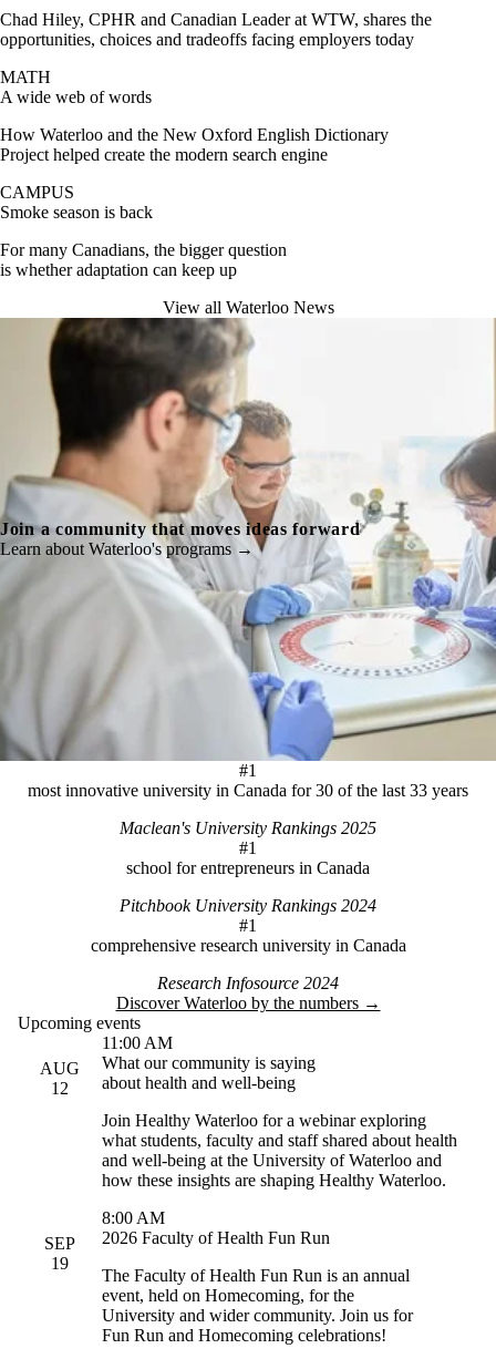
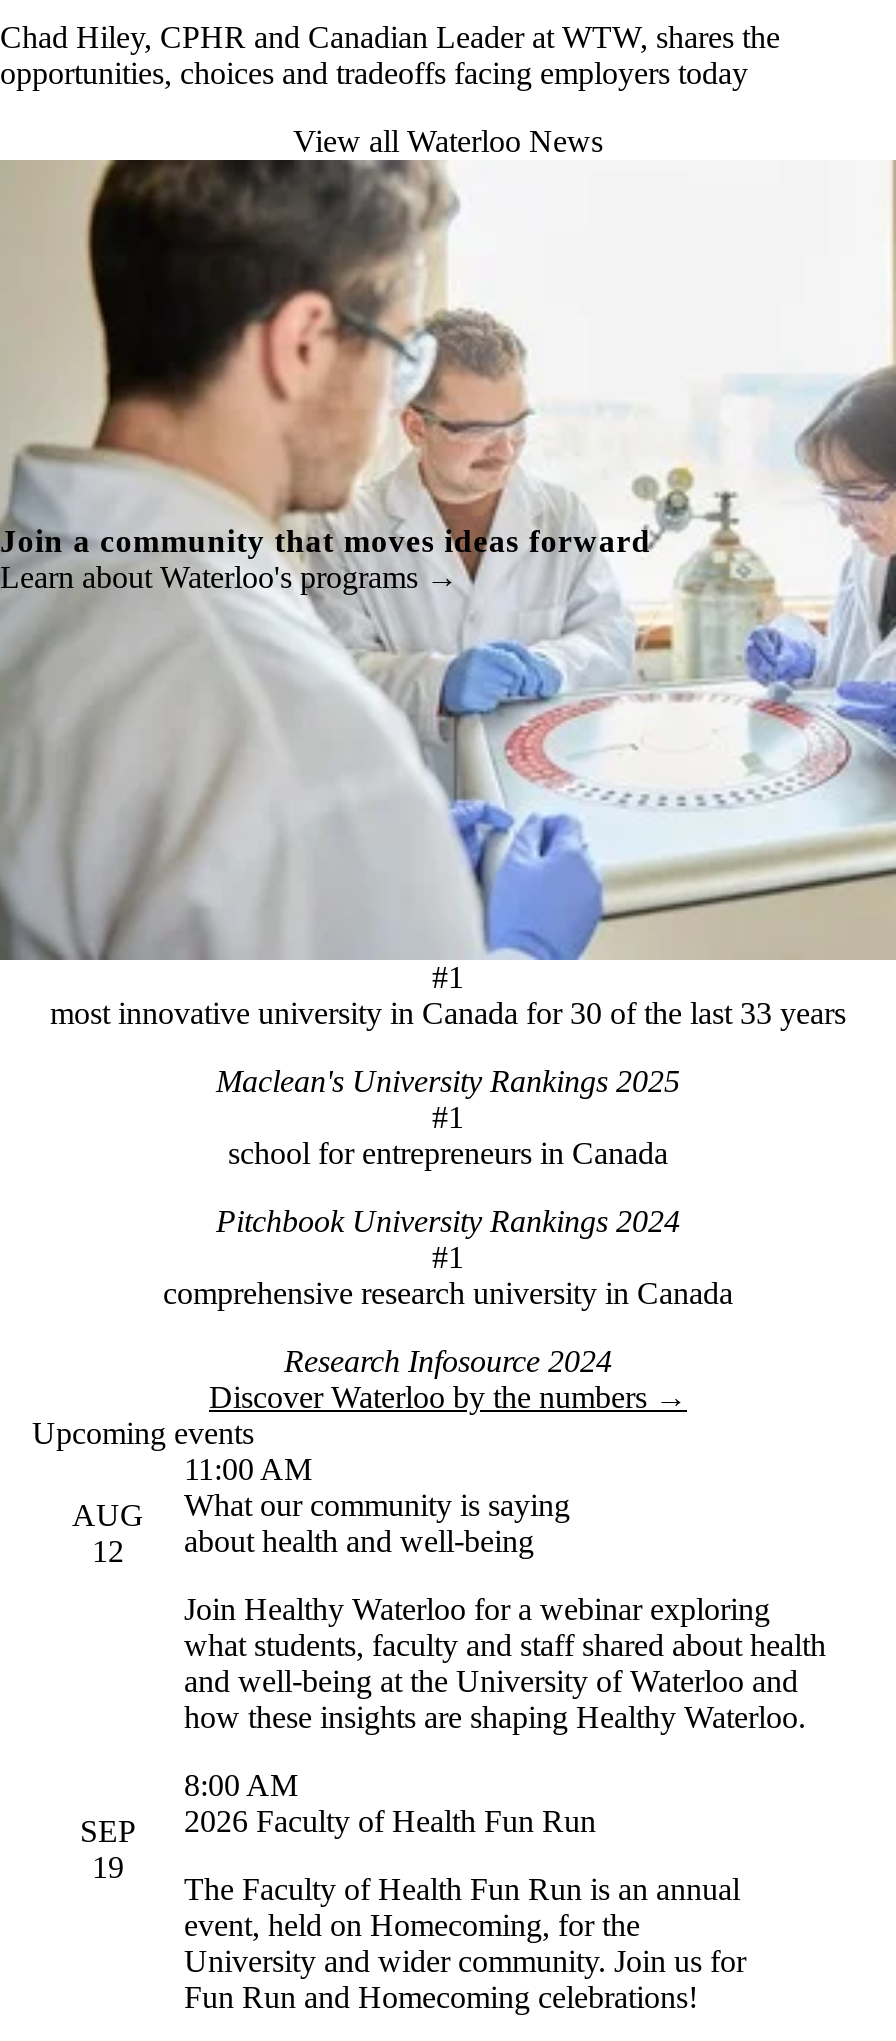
- MATH
- A wide web of words
- How Waterloo and the New Oxford English Dictionary
- Project helped create the modern search engine
- CAMPUS
- Smoke season is back
- For many Canadians, the bigger question
- is whether adaptation can keep up
